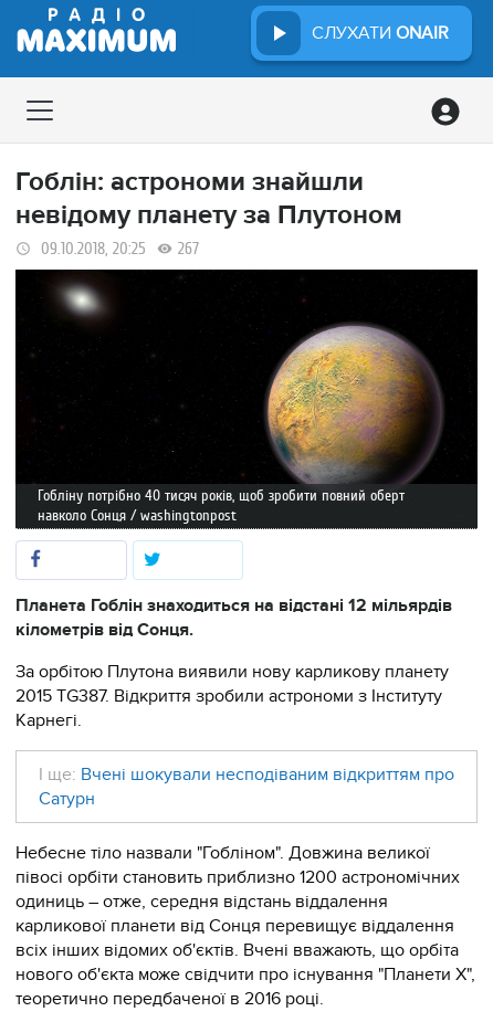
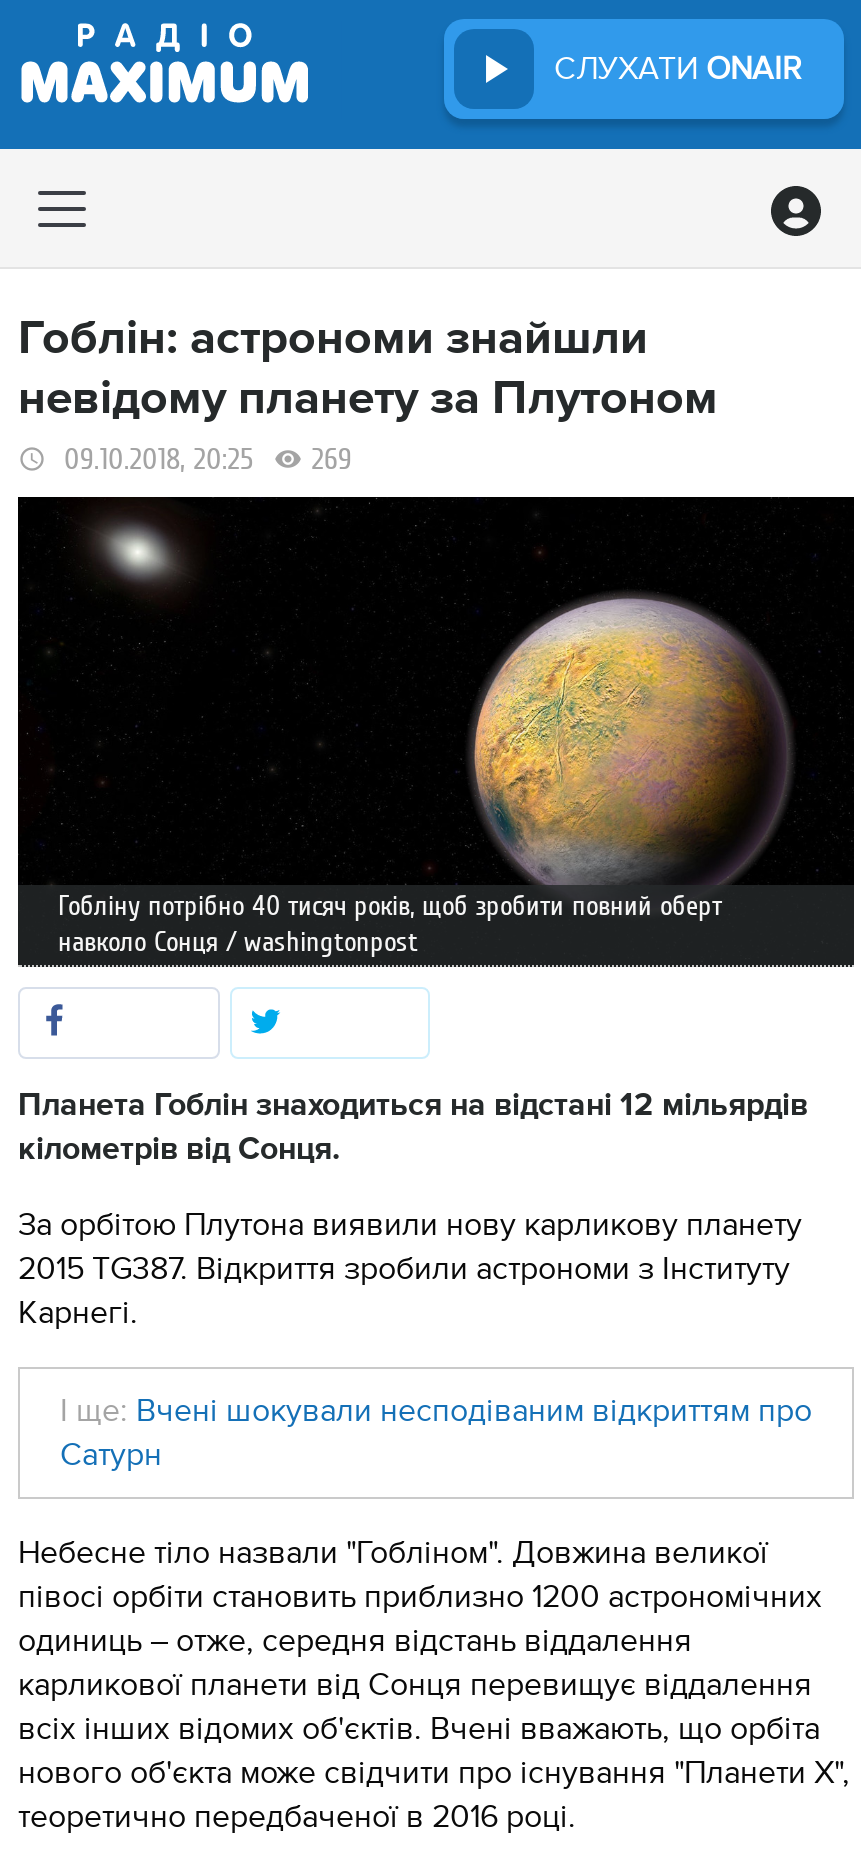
- 09.10.2018, 20:25 267
+ 09.10.2018, 20:25 269
